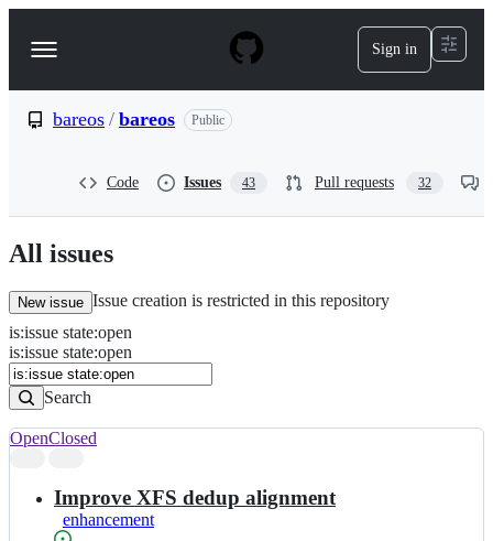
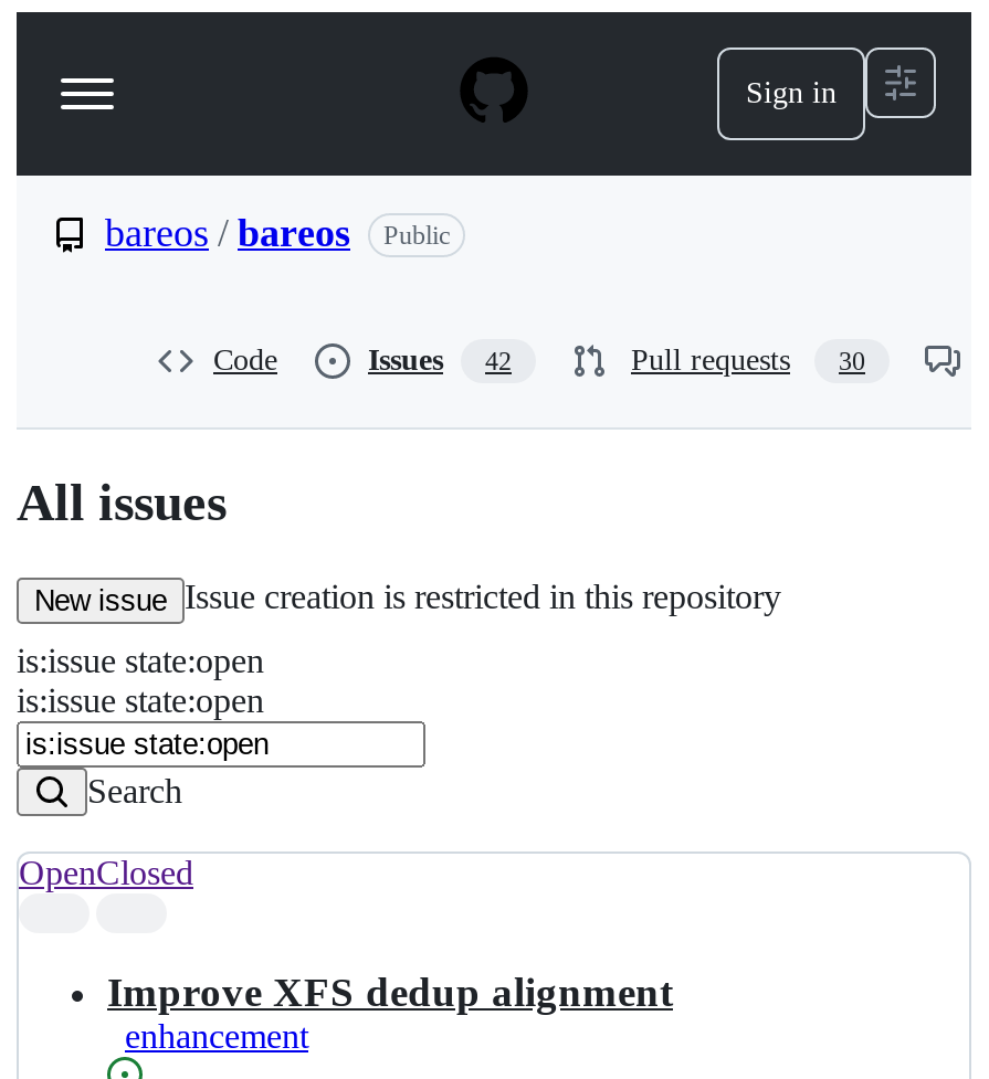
- Issues 43
+ Issues 42

- Pull requests 32
+ Pull requests 30
